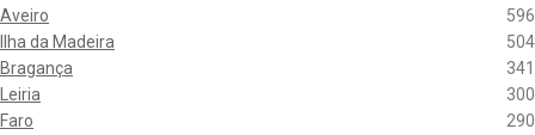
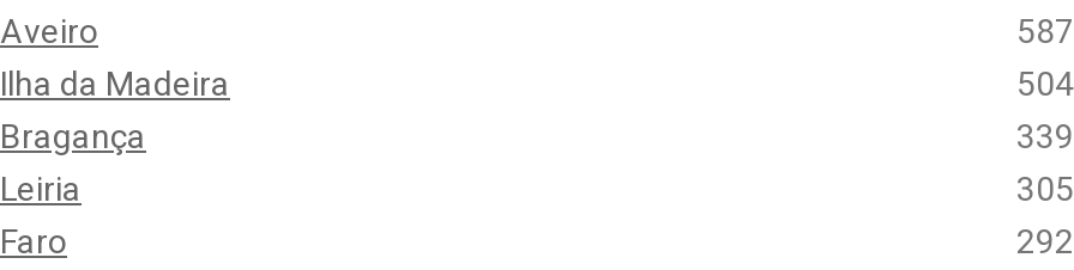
- 596
+ 587

- 341
+ 339

- 300
+ 305

- 290
+ 292
